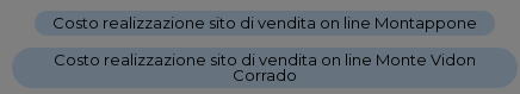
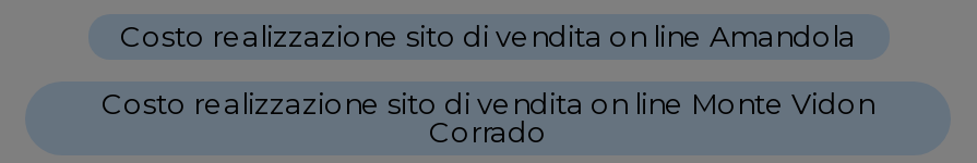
- Costo realizzazione sito di vendita on line Montappone
+ Costo realizzazione sito di vendita on line Amandola
